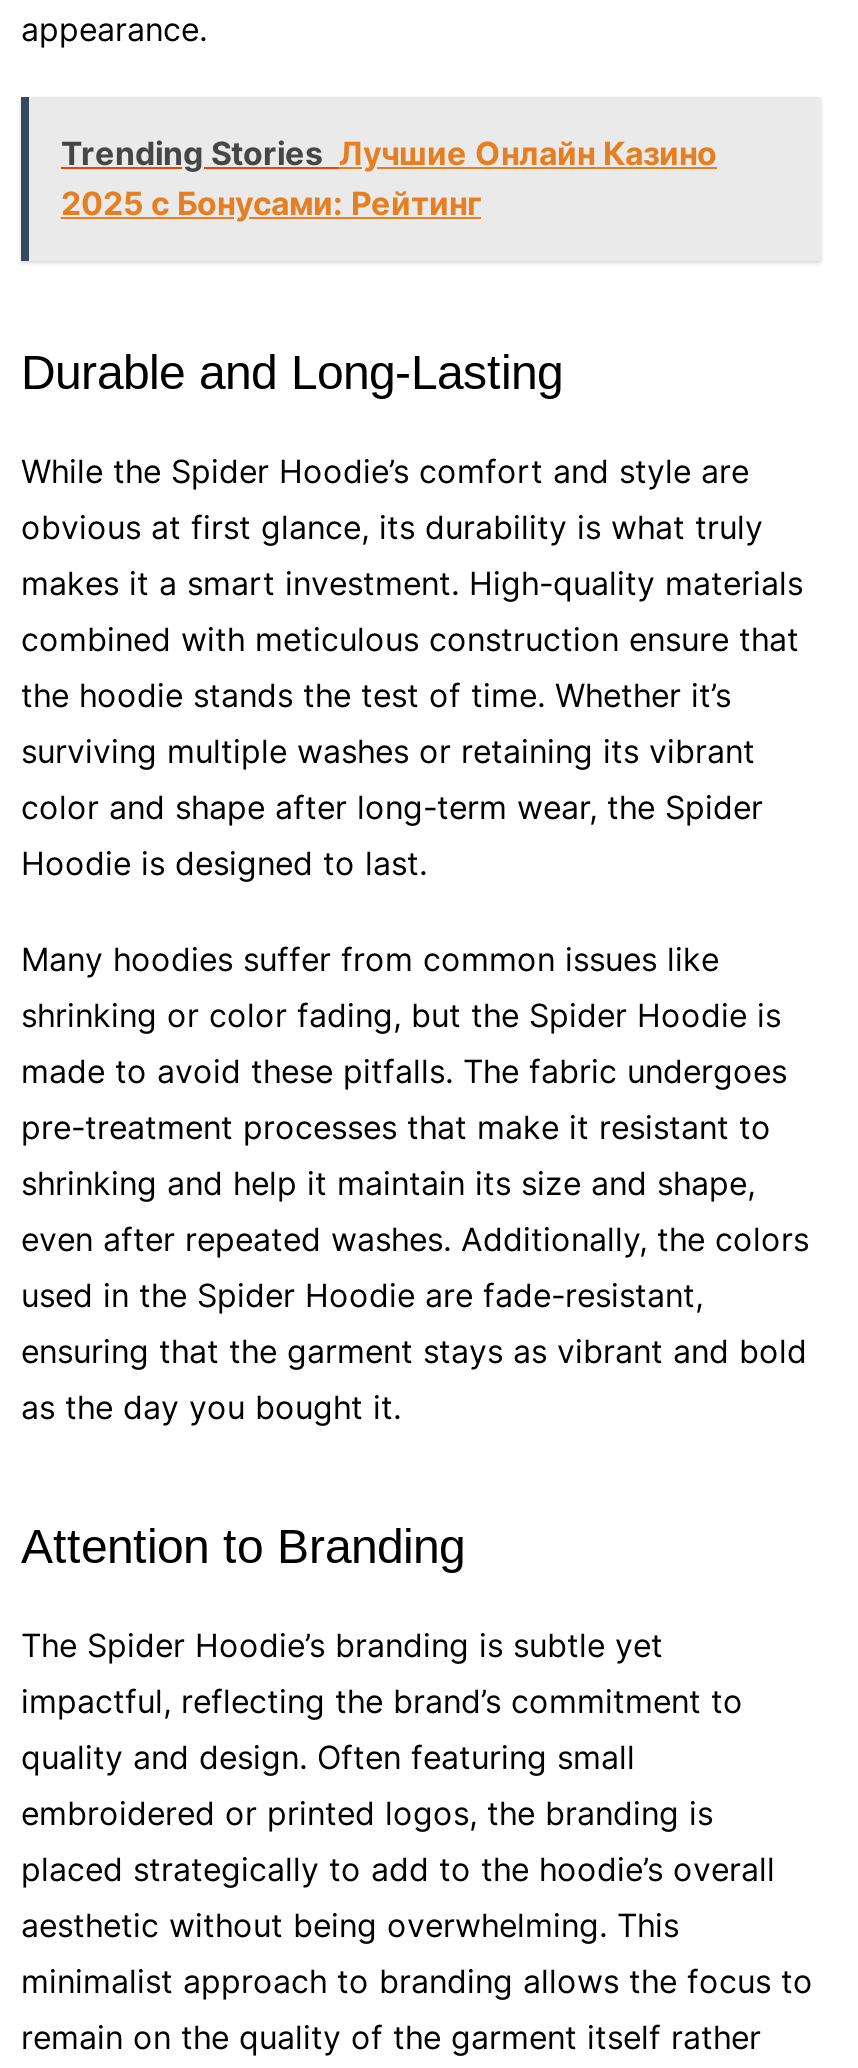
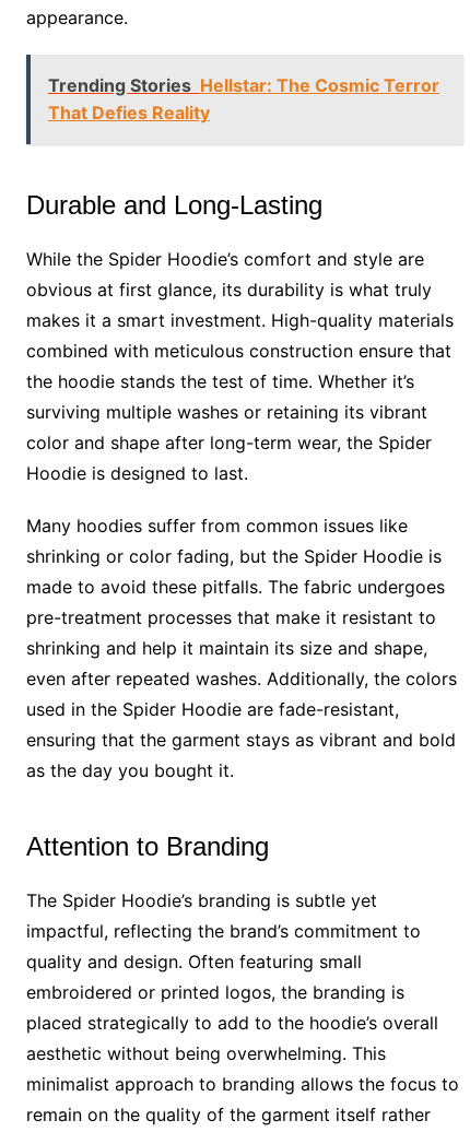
- Trending Stories Лучшие Онлайн Казино
- 2025 с Бонусами: Рейтинг
+ Trending Stories Hellstar: The Cosmic Terror
+ That Defies Reality
